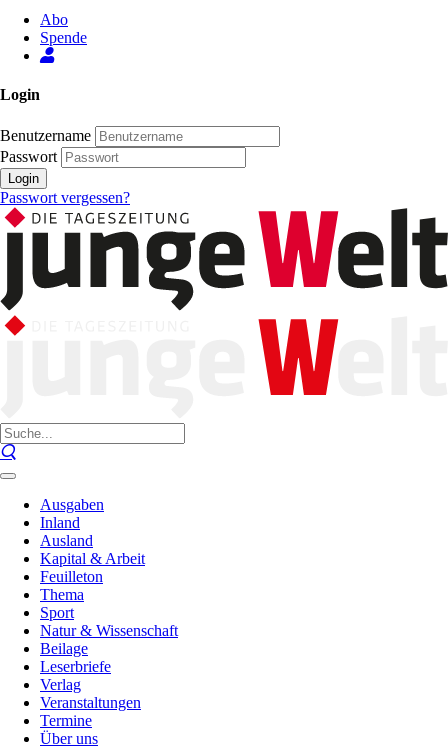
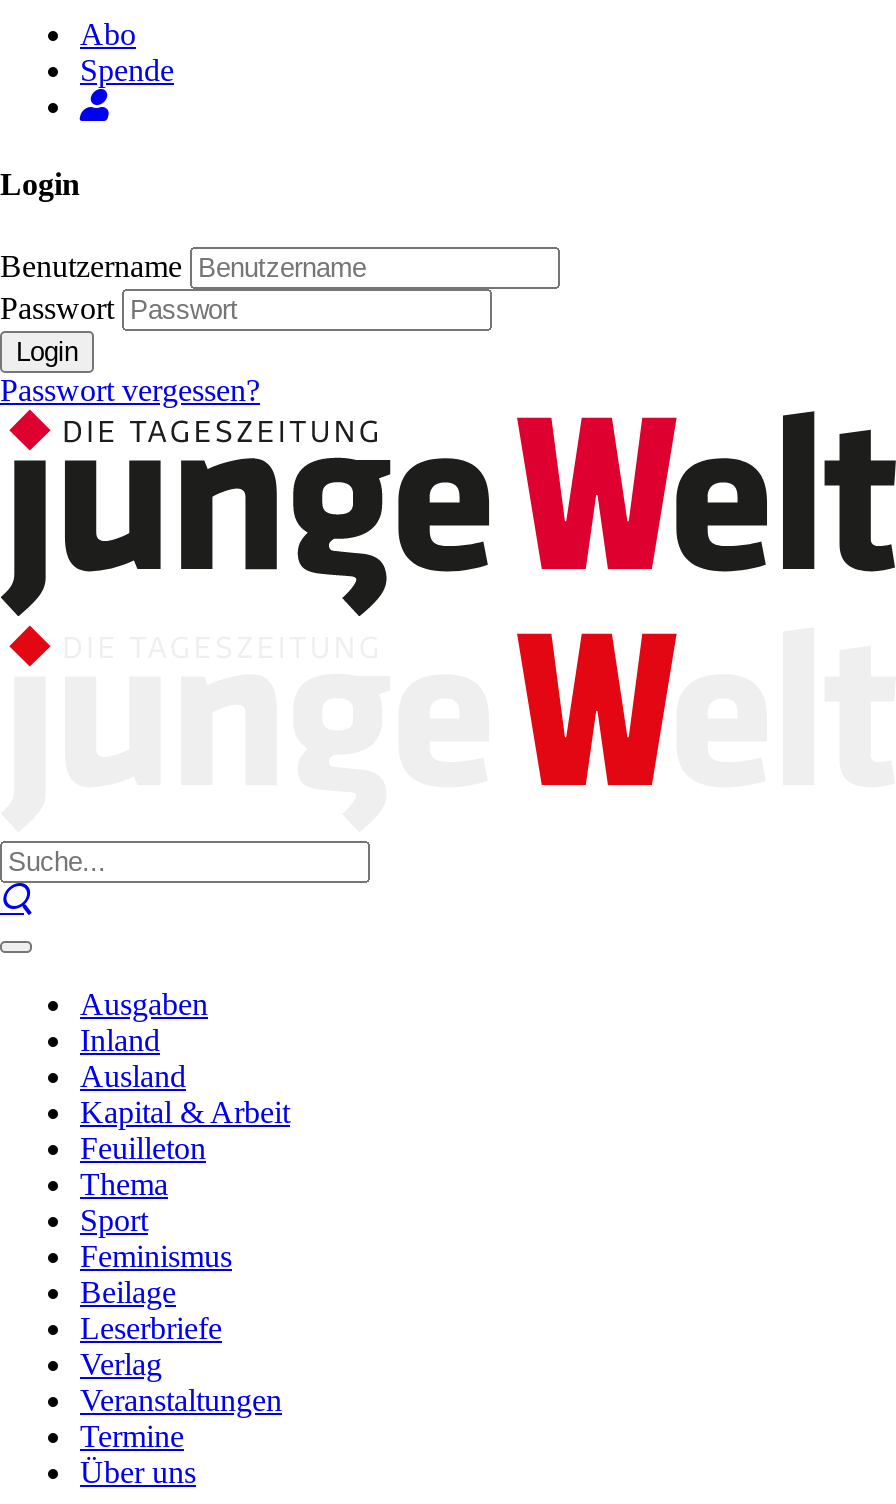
- Natur & Wissenschaft
+ Feminismus
